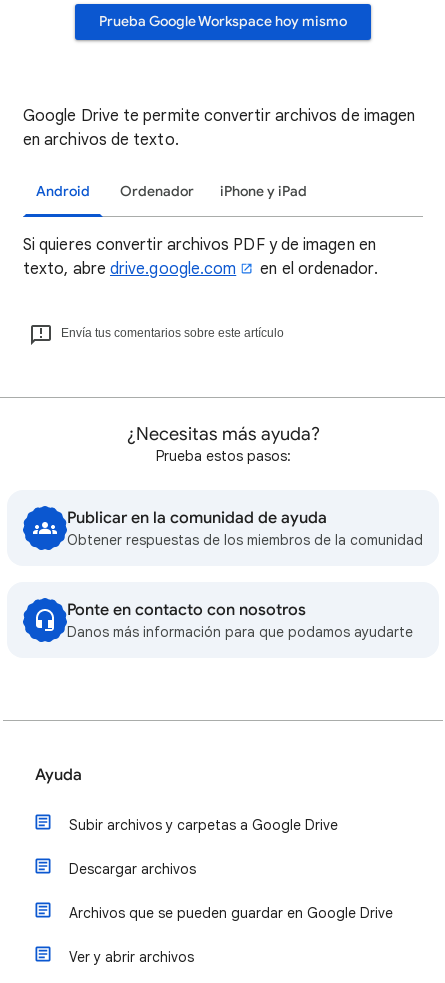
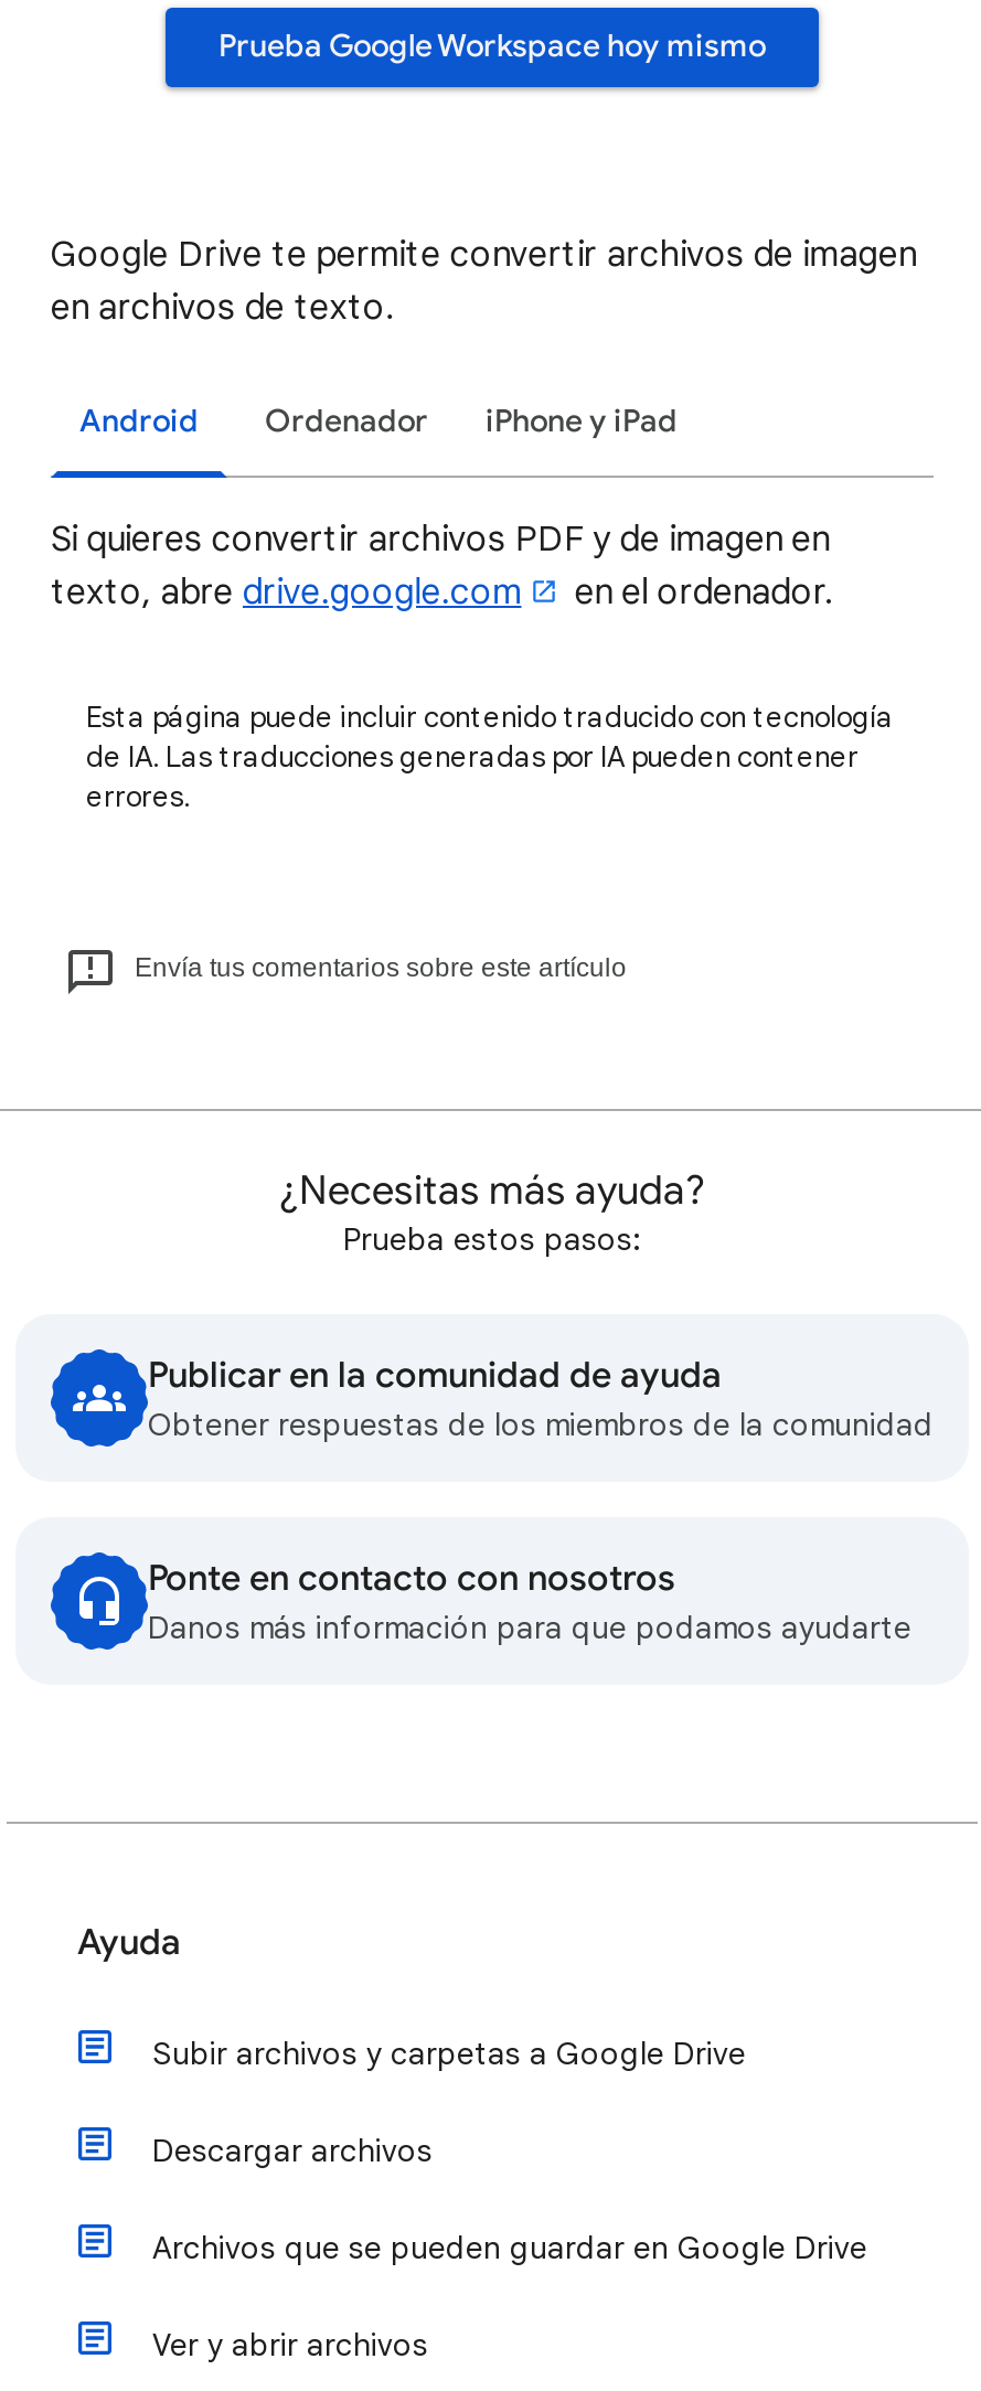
+ Esta página puede incluir contenido traducido con tecnología
+ de IA. Las traducciones generadas por IA pueden contener
+ errores.
